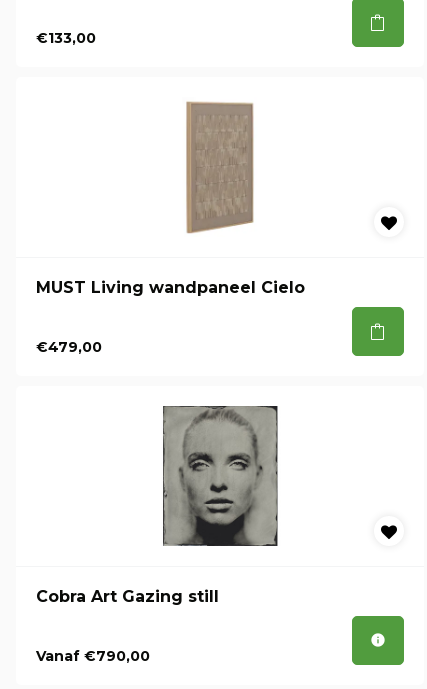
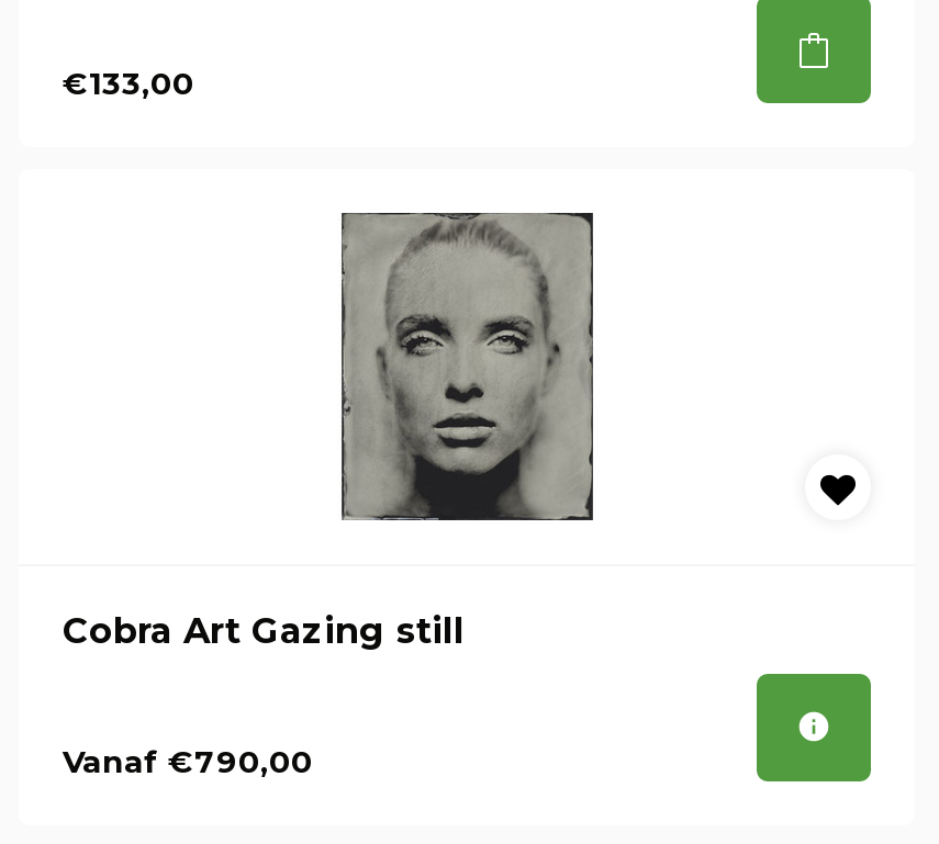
- [image]

- MUST Living wandpaneel Cielo
- €479,00
